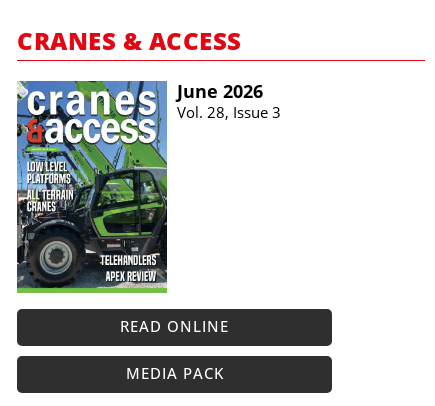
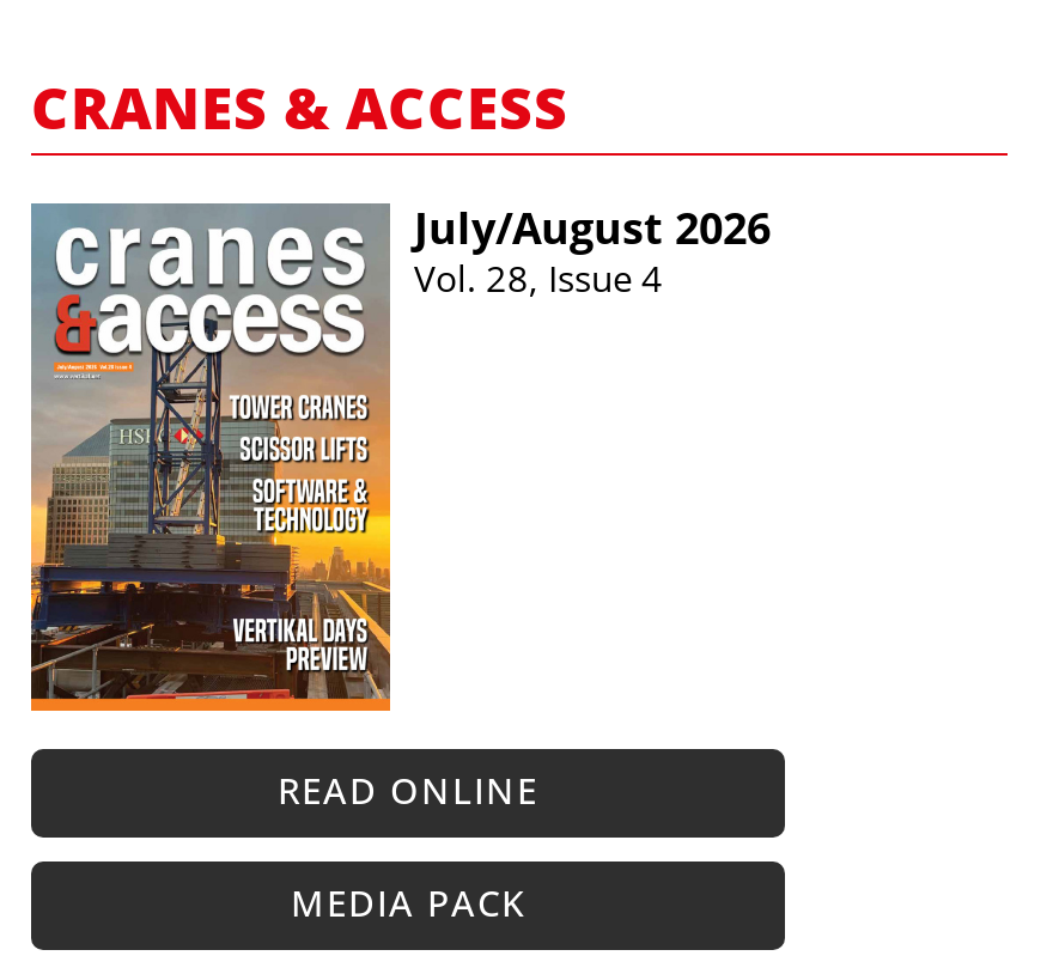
- [image]
- June 2026
- Vol. 28, Issue 3
+ [image]
+ July/August 2026
+ Vol. 28, Issue 4
